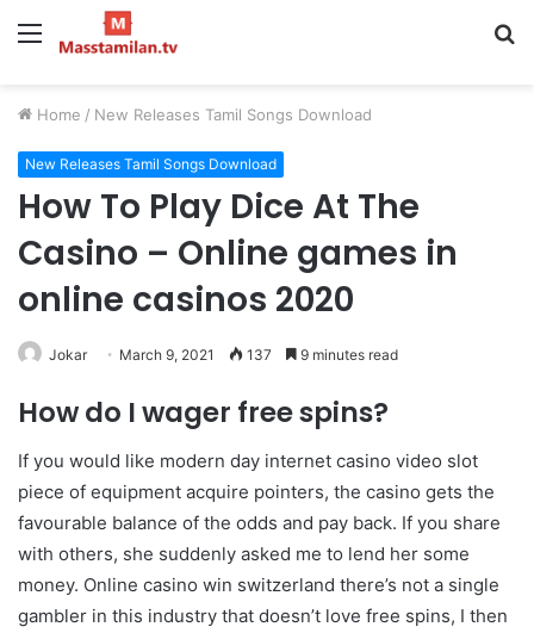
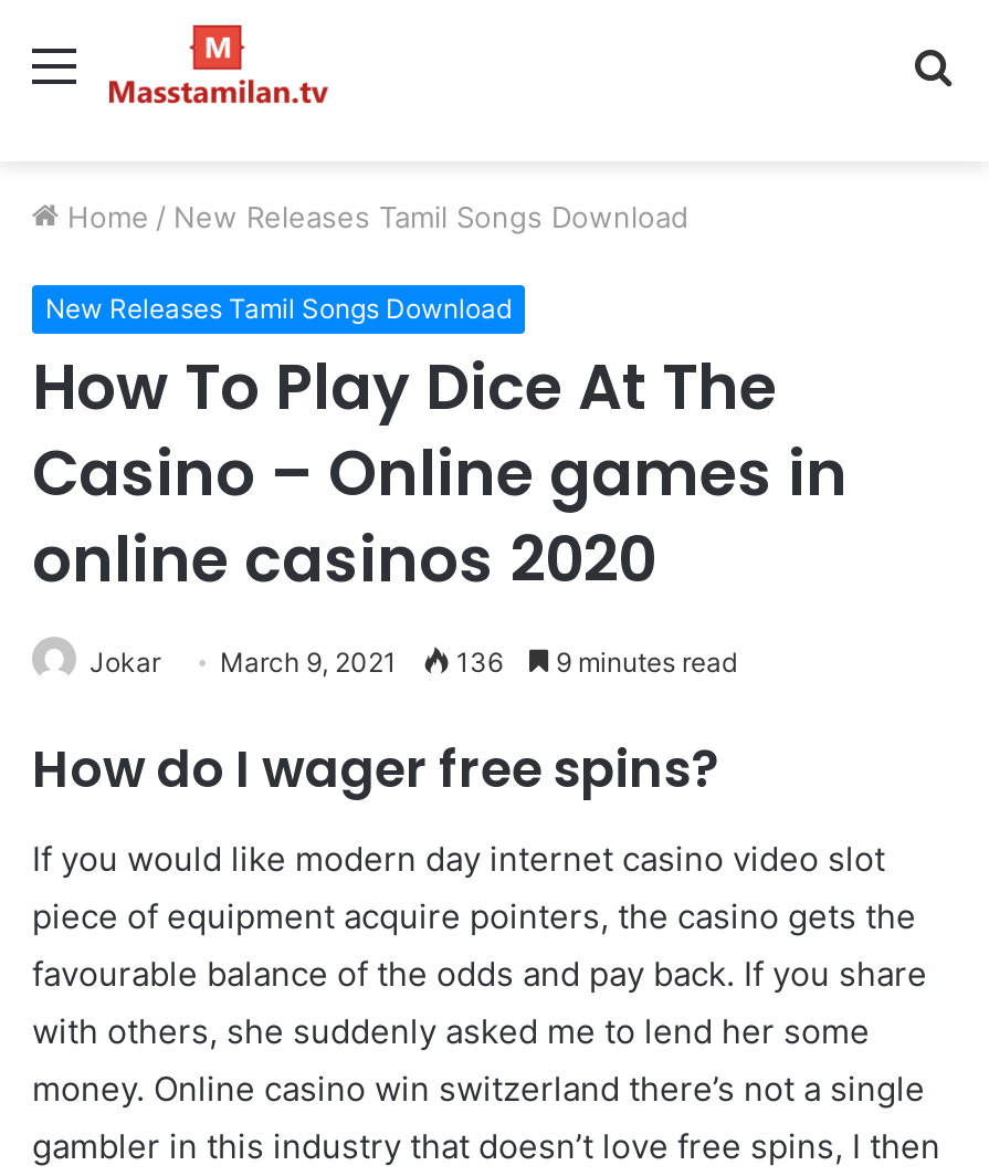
- Jokar March 9, 2021 137 9 minutes read
+ Jokar March 9, 2021 136 9 minutes read
